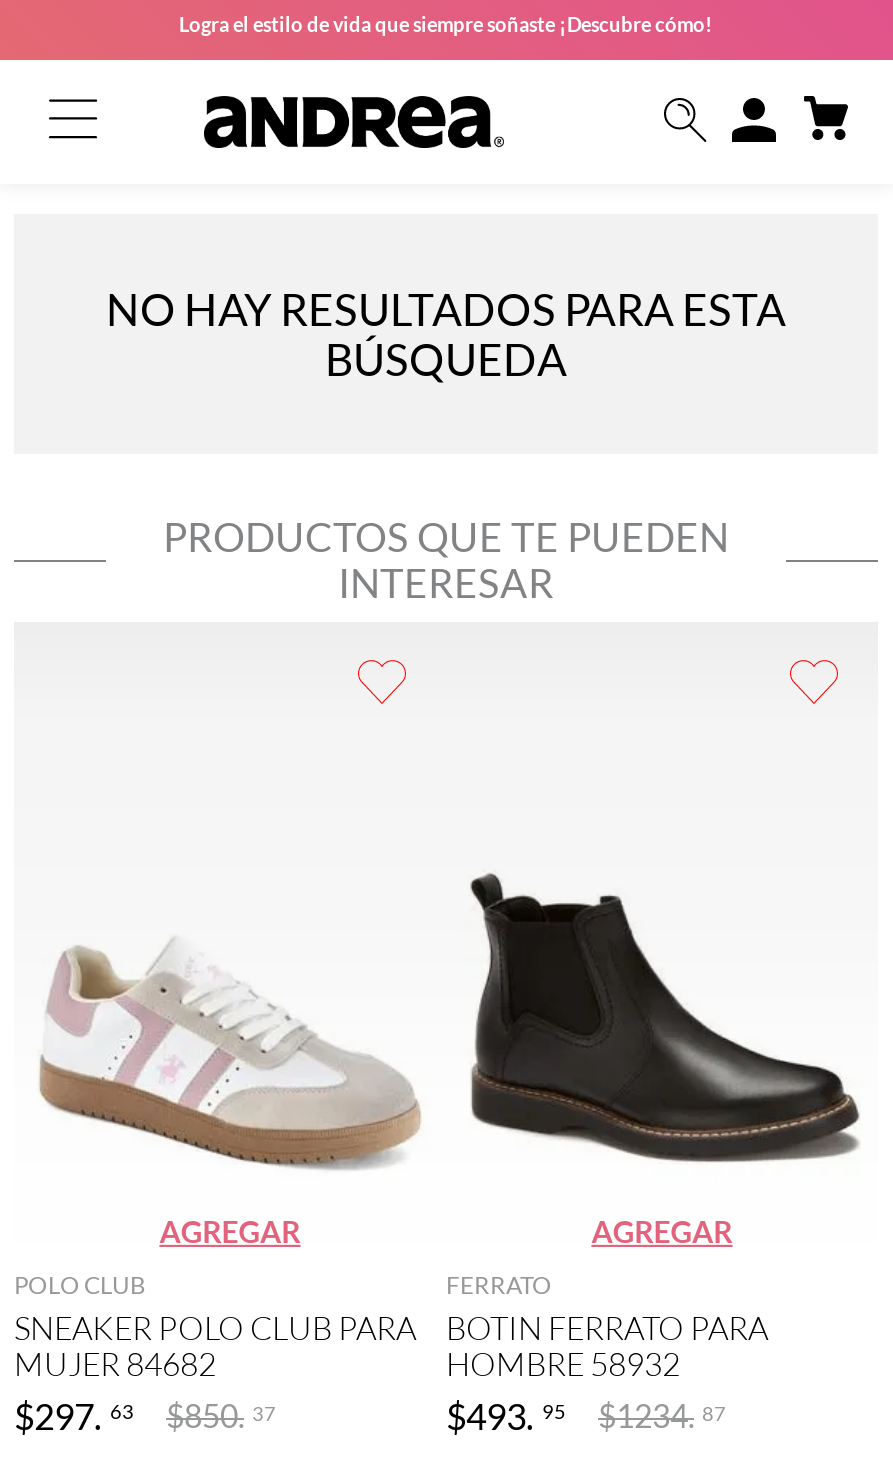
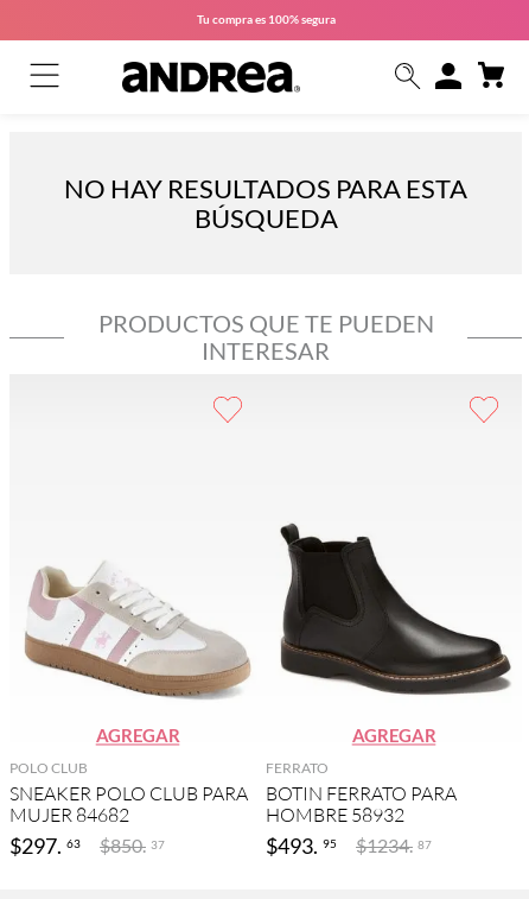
- Logra el estilo de vida que siempre soñaste ¡Descubre cómo!
+ Tu compra es 100% segura
